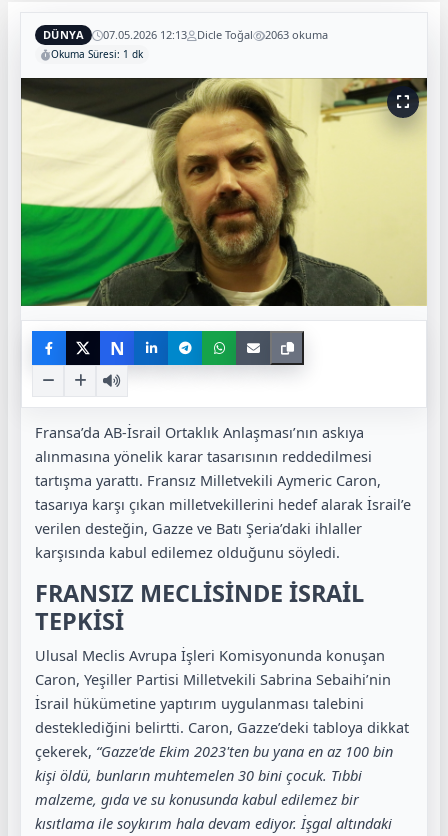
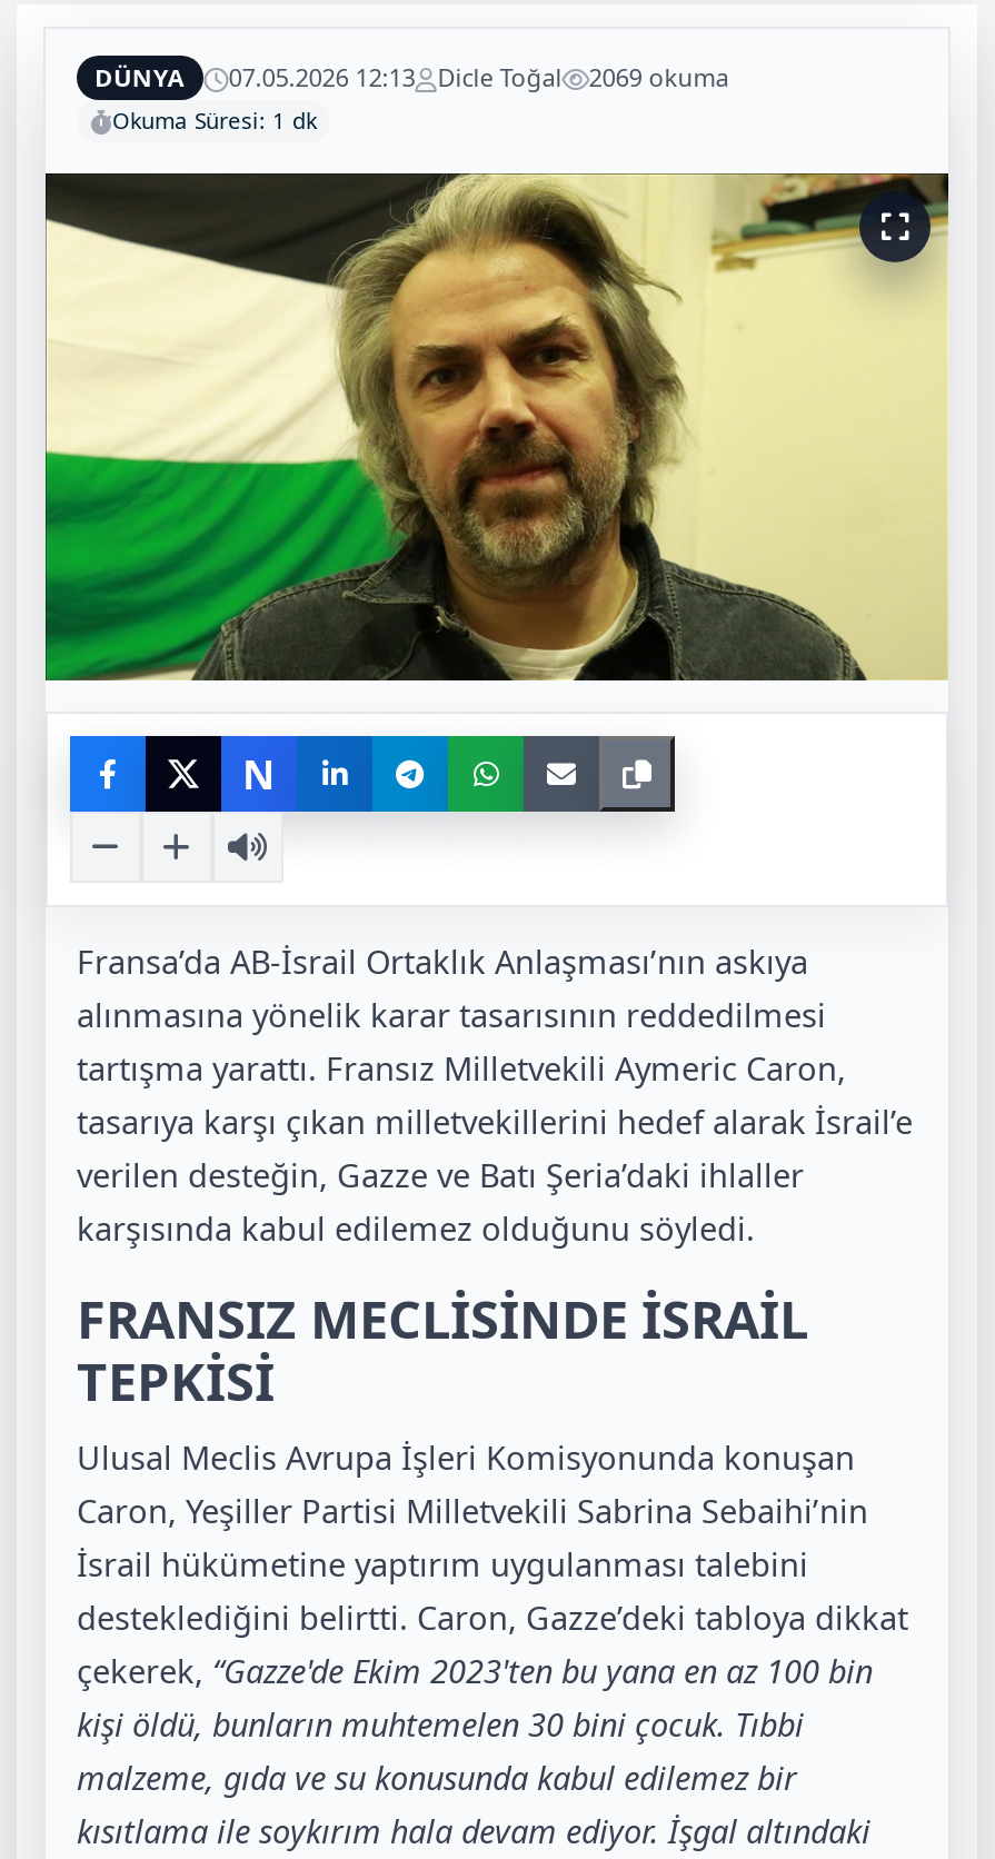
- DÜNYA 07.05.2026 12:13 Dicle Toğal 2063 okuma
+ DÜNYA 07.05.2026 12:13 Dicle Toğal 2069 okuma
